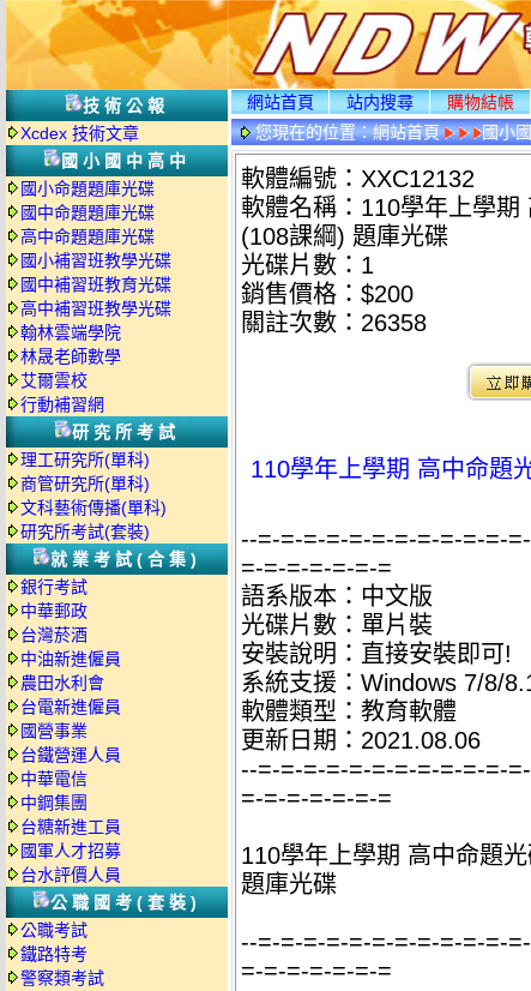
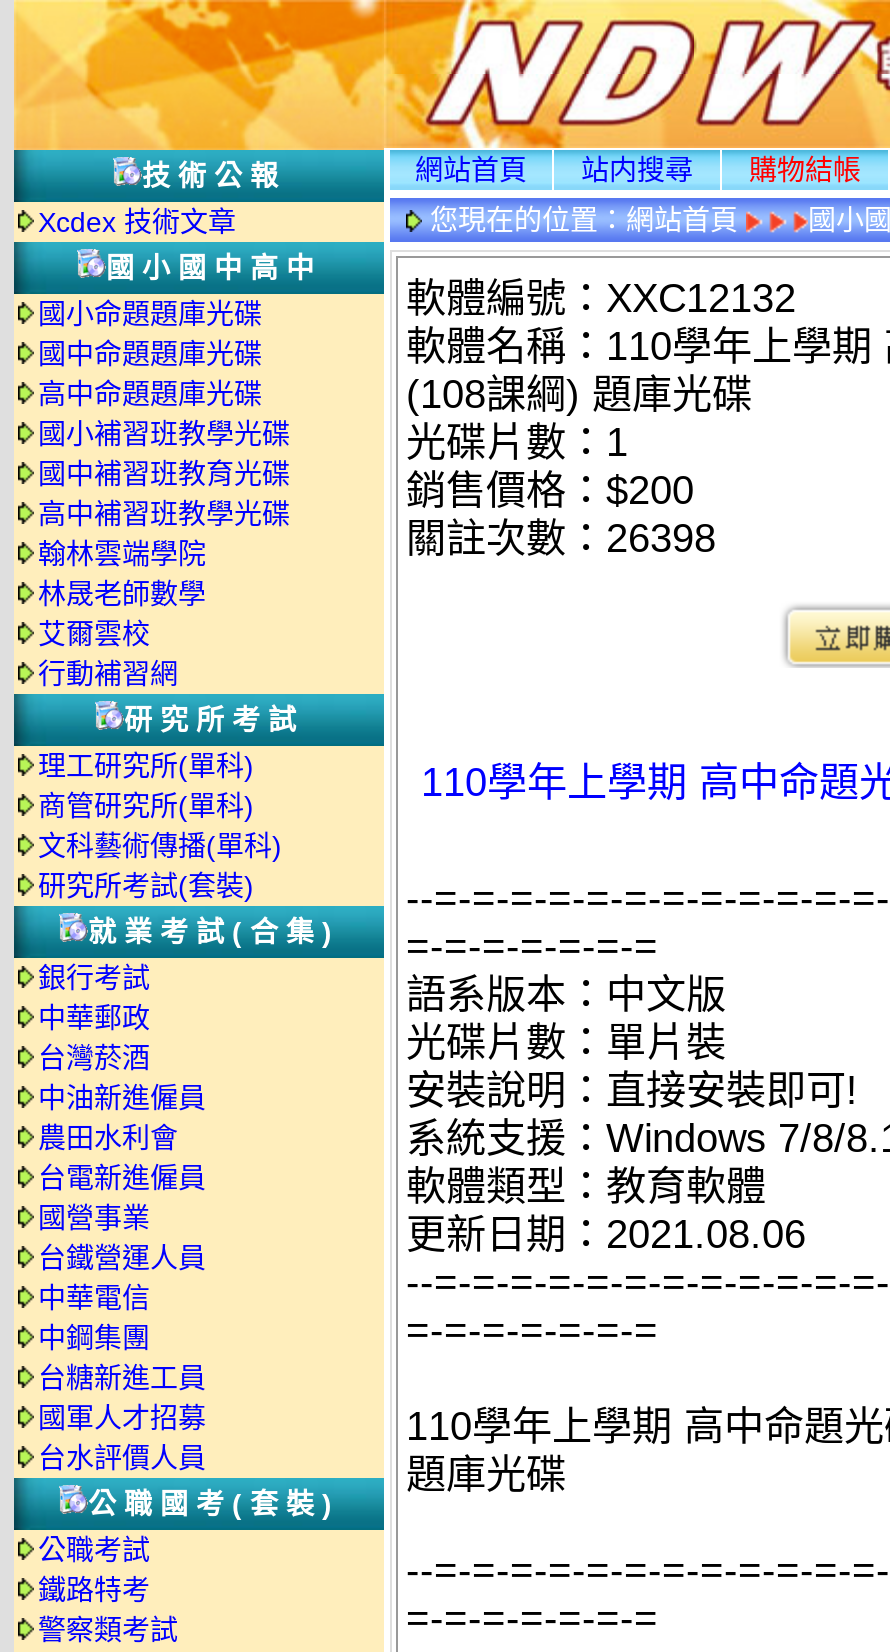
- 關註次數：26358
+ 關註次數：26398
